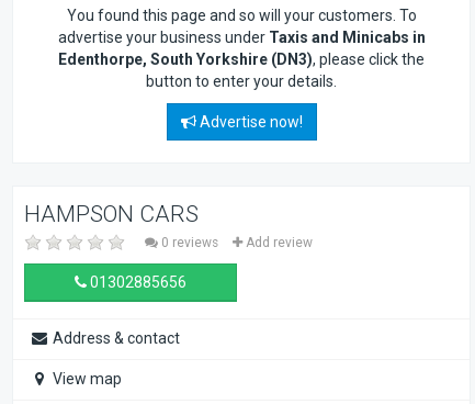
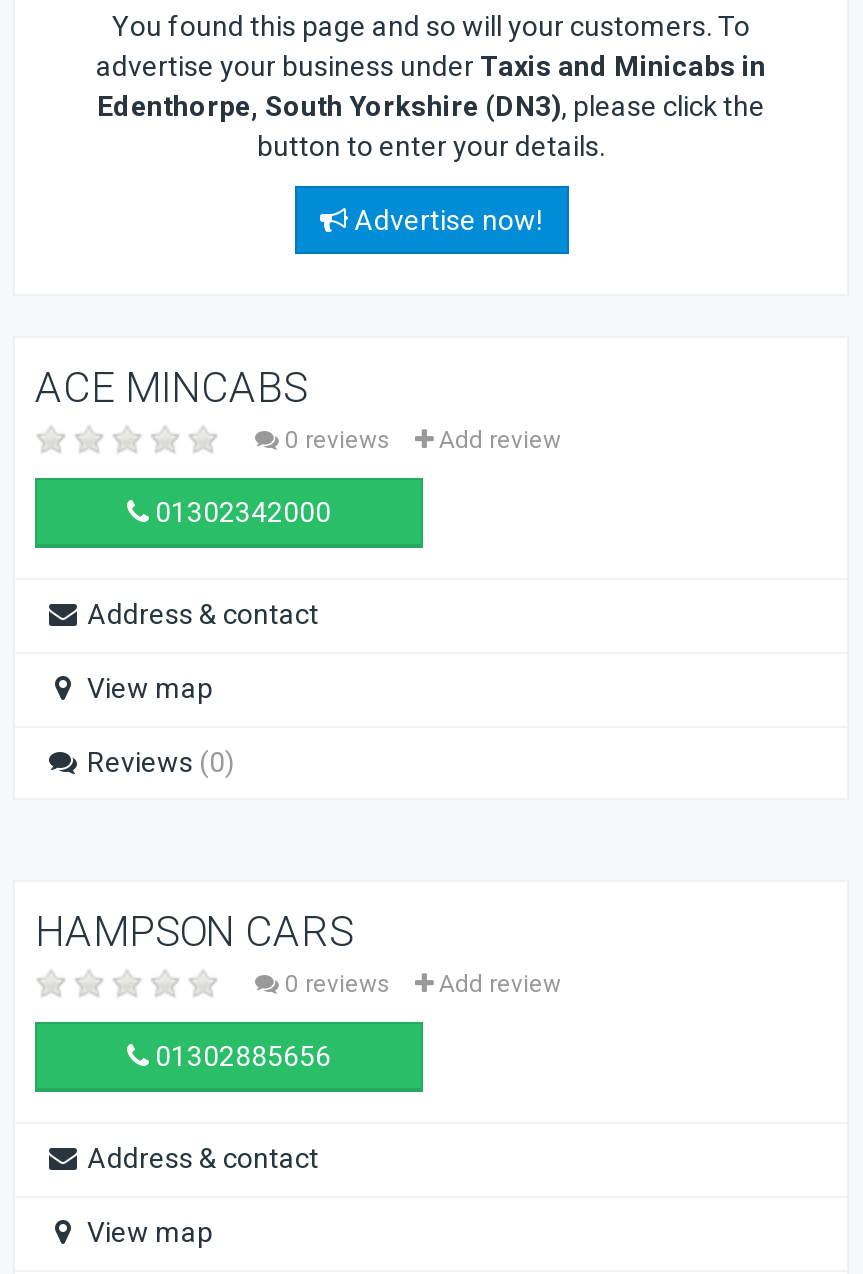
+ ACE MINCABS
+ 0 reviews
+ Add review
+ 01302342000
+ Address & contact
+ View map
+ Reviews (0)
